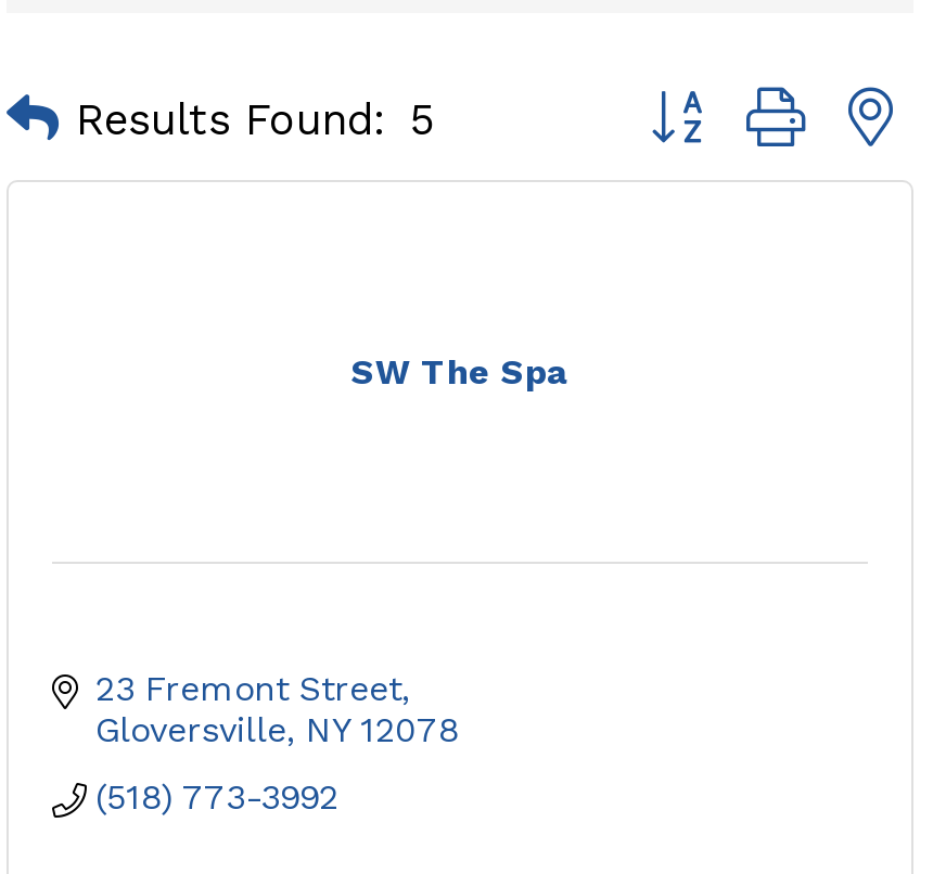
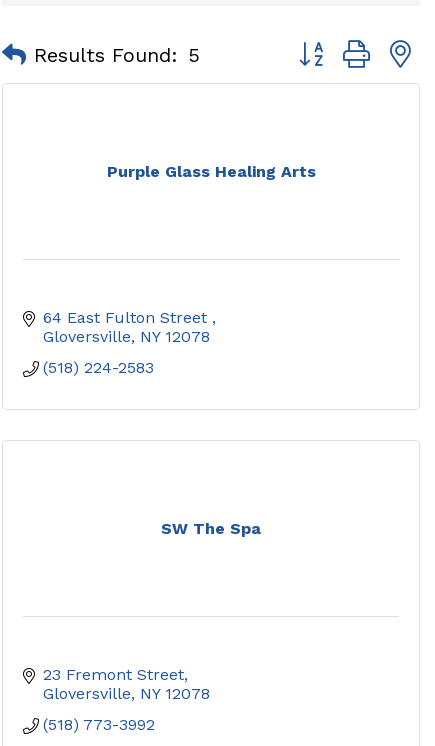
+ 64 East Fulton Street
+ Gloversville NY 12078
+ (518) 224-2583

+ Purple Glass Healing Arts
